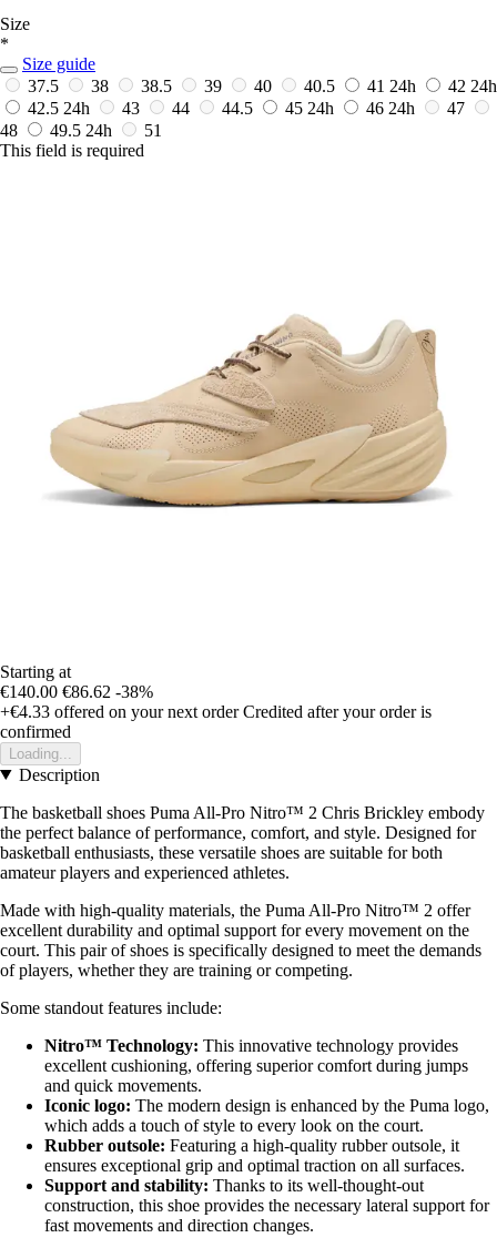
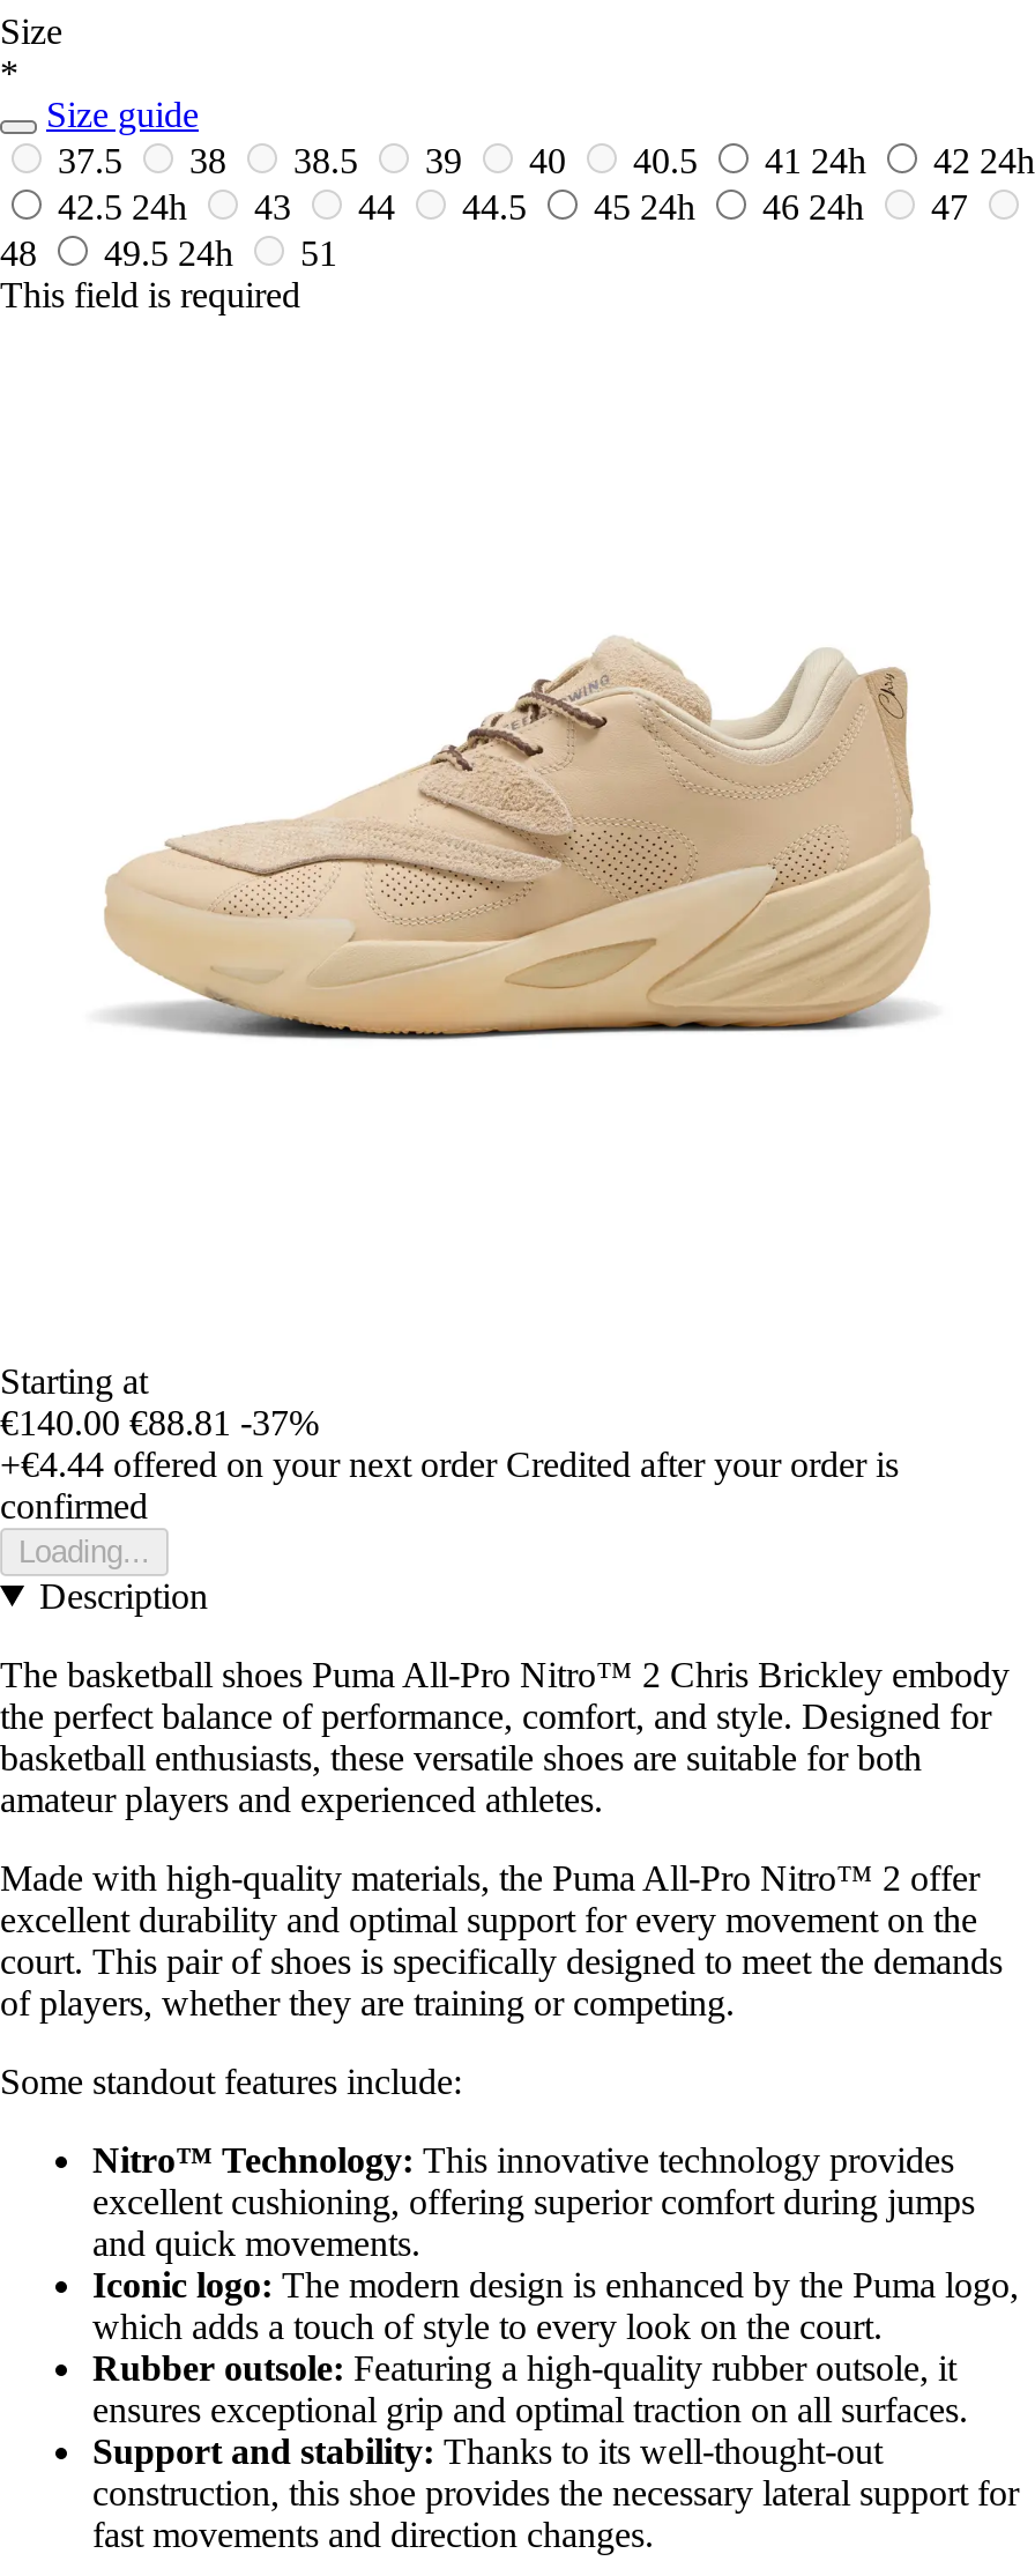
- €140.00 €86.62 -38%
+ €140.00 €88.81 -37%

- +€4.33 offered on your next order Credited after your order is
+ +€4.44 offered on your next order Credited after your order is
